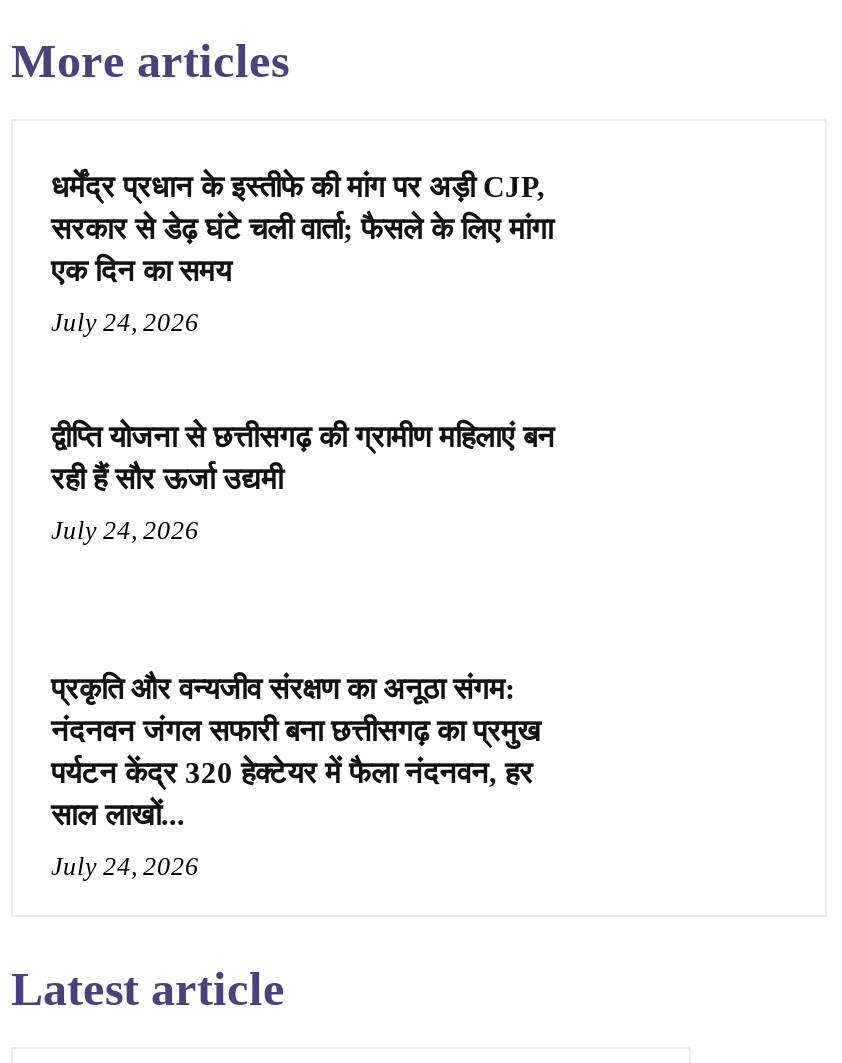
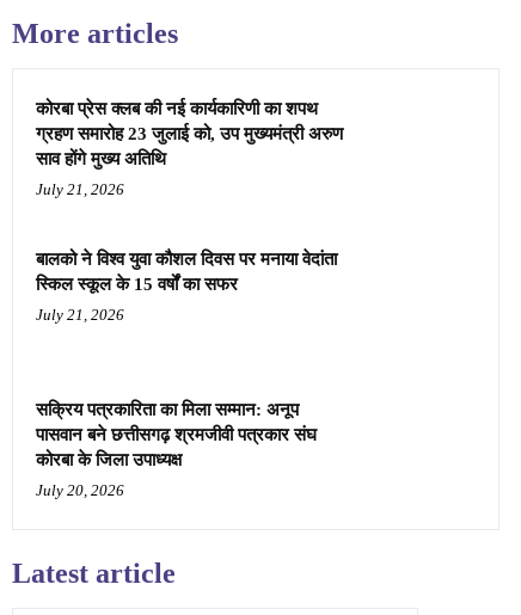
- धर्मेंद्र प्रधान के इस्तीफे की मांग पर अड़ी CJP,
- सरकार से डेढ़ घंटे चली वार्ता; फैसले के लिए मांगा
- एक दिन का समय
+ कोरबा प्रेस क्लब की नई कार्यकारिणी का शपथ
+ ग्रहण समारोह 23 जुलाई को, उप मुख्यमंत्री अरुण
+ साव होंगे मुख्य अतिथि

- July 24, 2026
+ July 21, 2026

- द्वीप्ति योजना से छत्तीसगढ़ की ग्रामीण महिलाएं बन
- रही हैं सौर ऊर्जा उद्यमी
+ बालको ने विश्व युवा कौशल दिवस पर मनाया वेदांता
+ स्किल स्कूल के 15 वर्षों का सफर

- July 24, 2026
+ July 21, 2026

- प्रकृति और वन्यजीव संरक्षण का अनूठा संगम:
- नंदनवन जंगल सफारी बना छत्तीसगढ़ का प्रमुख
- पर्यटन केंद्र 320 हेक्टेयर में फैला नंदनवन, हर
- साल लाखों...
+ सक्रिय पत्रकारिता का मिला सम्मान: अनूप
+ पासवान बने छत्तीसगढ़ श्रमजीवी पत्रकार संघ
+ कोरबा के जिला उपाध्यक्ष

- July 24, 2026
+ July 20, 2026
